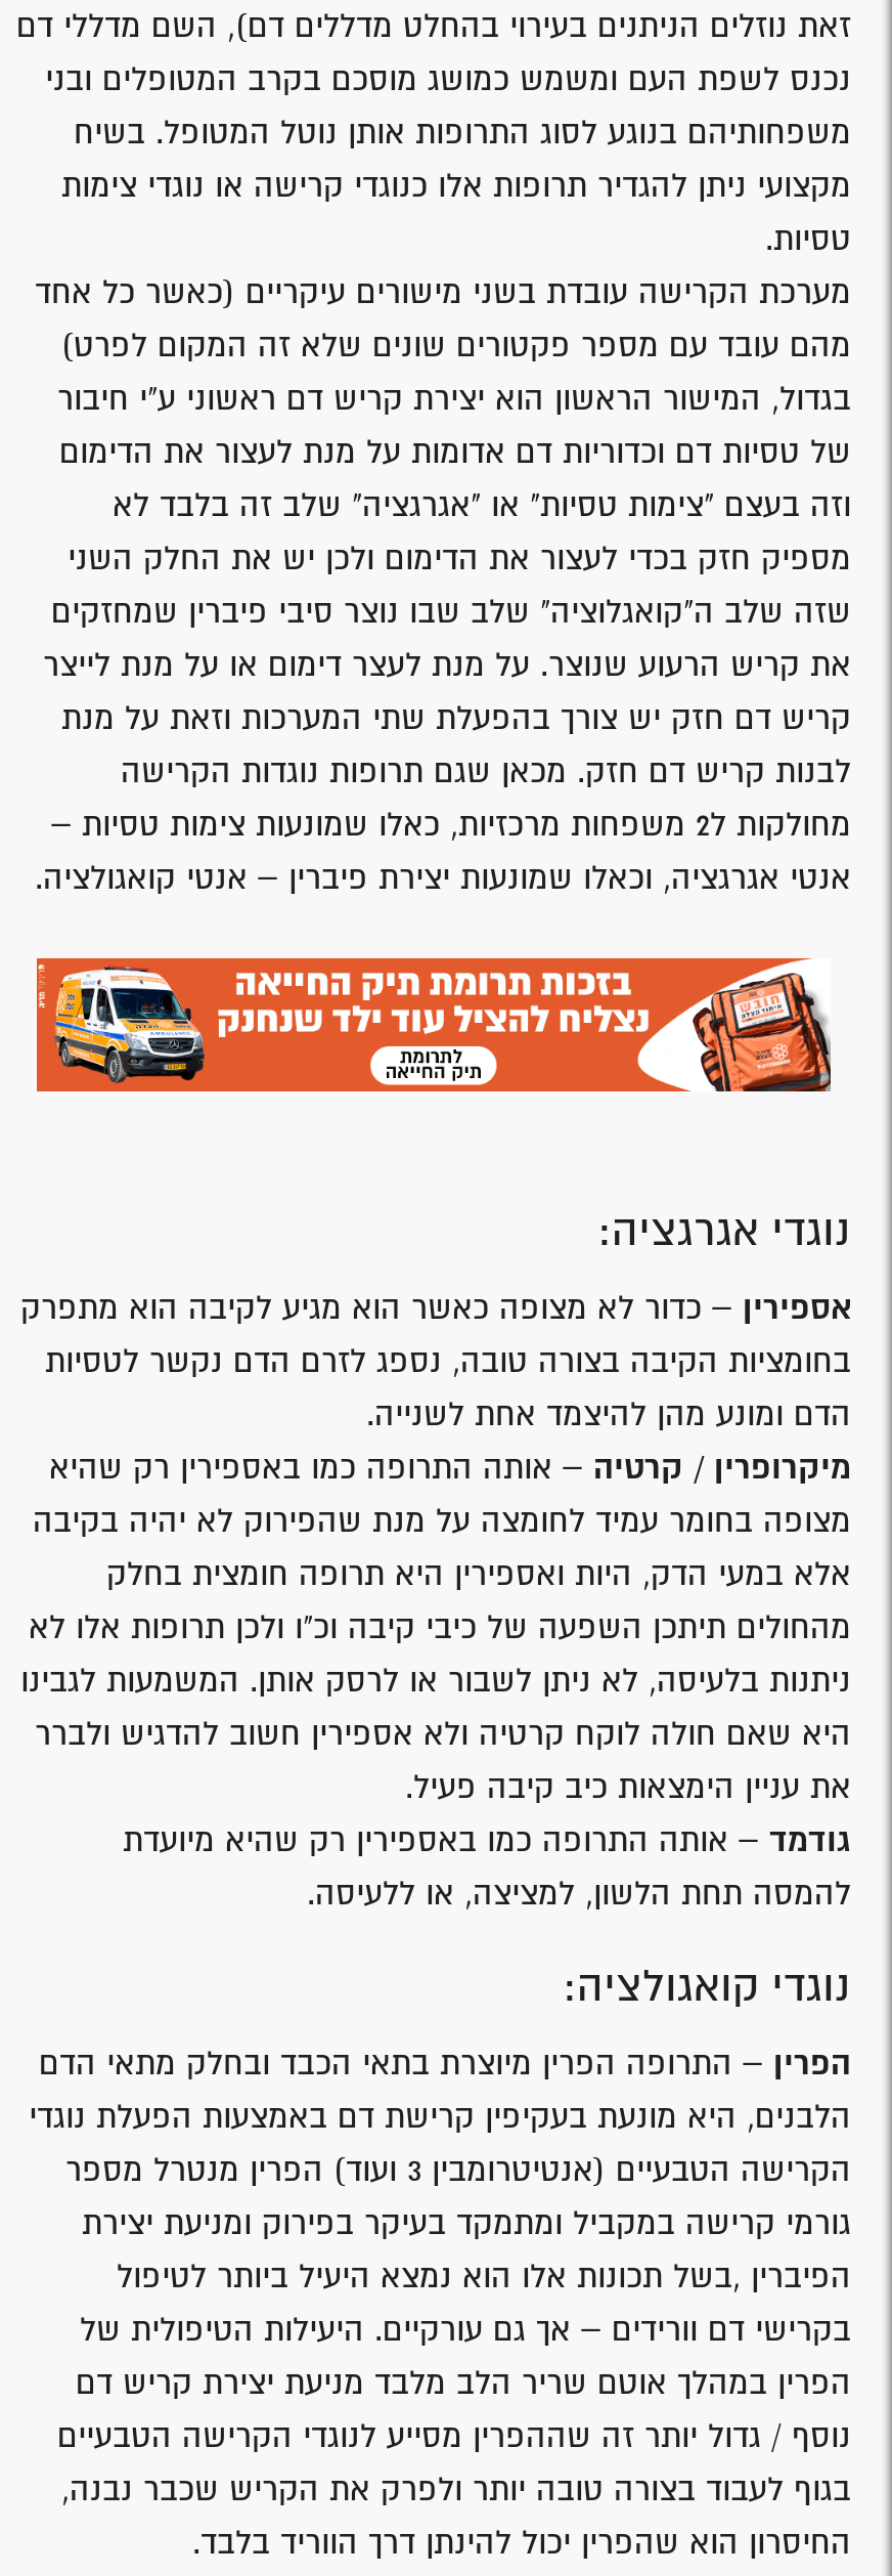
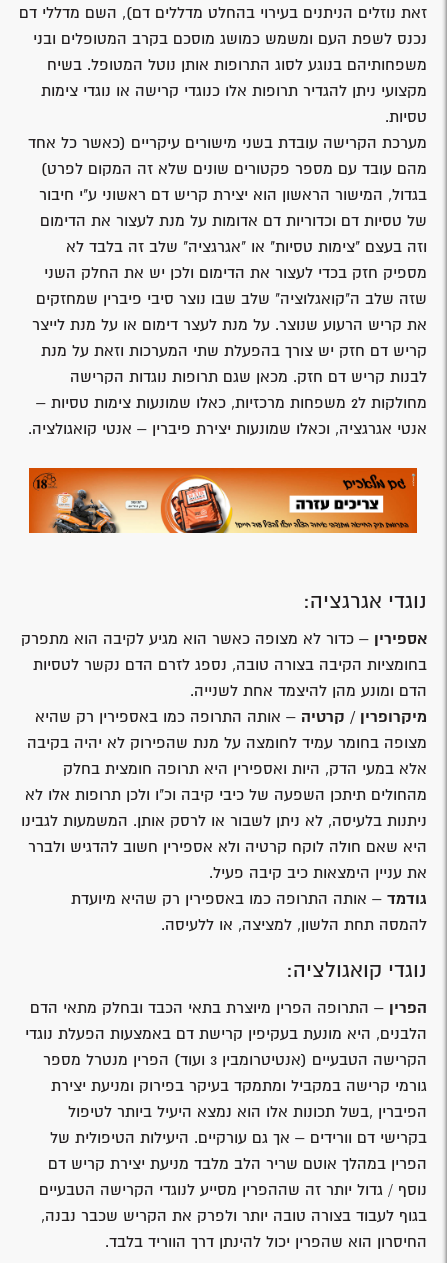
- [image]
+ [image]
